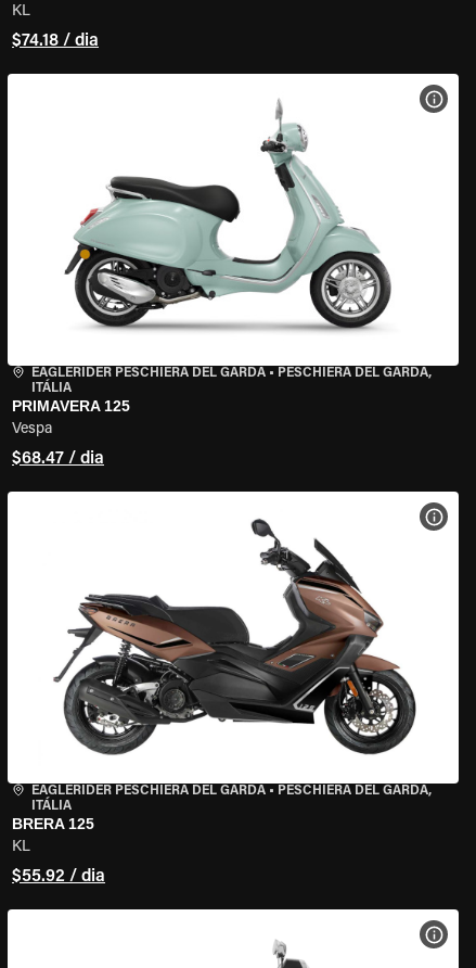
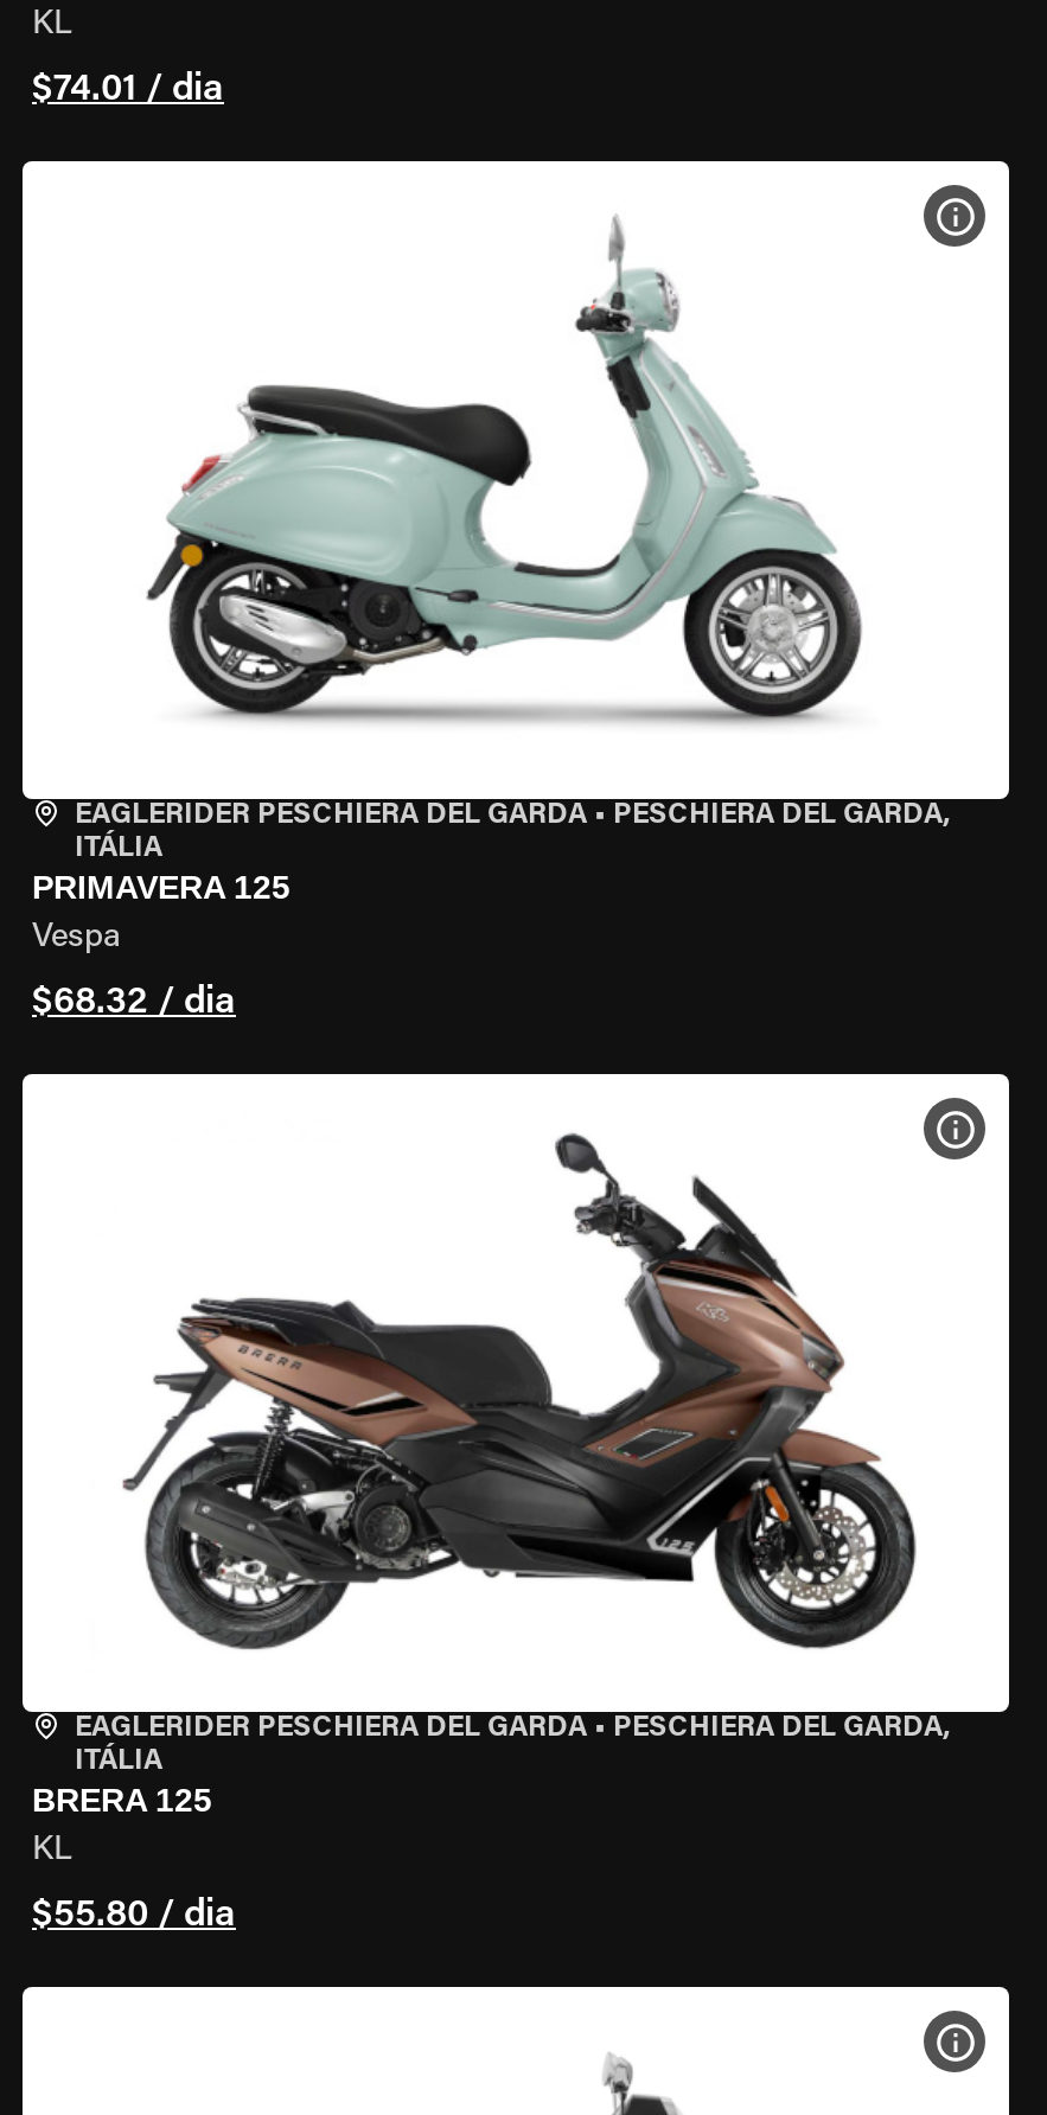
- $74.18 / dia
+ $74.01 / dia

- $68.47 / dia
+ $68.32 / dia

- $55.92 / dia
+ $55.80 / dia
